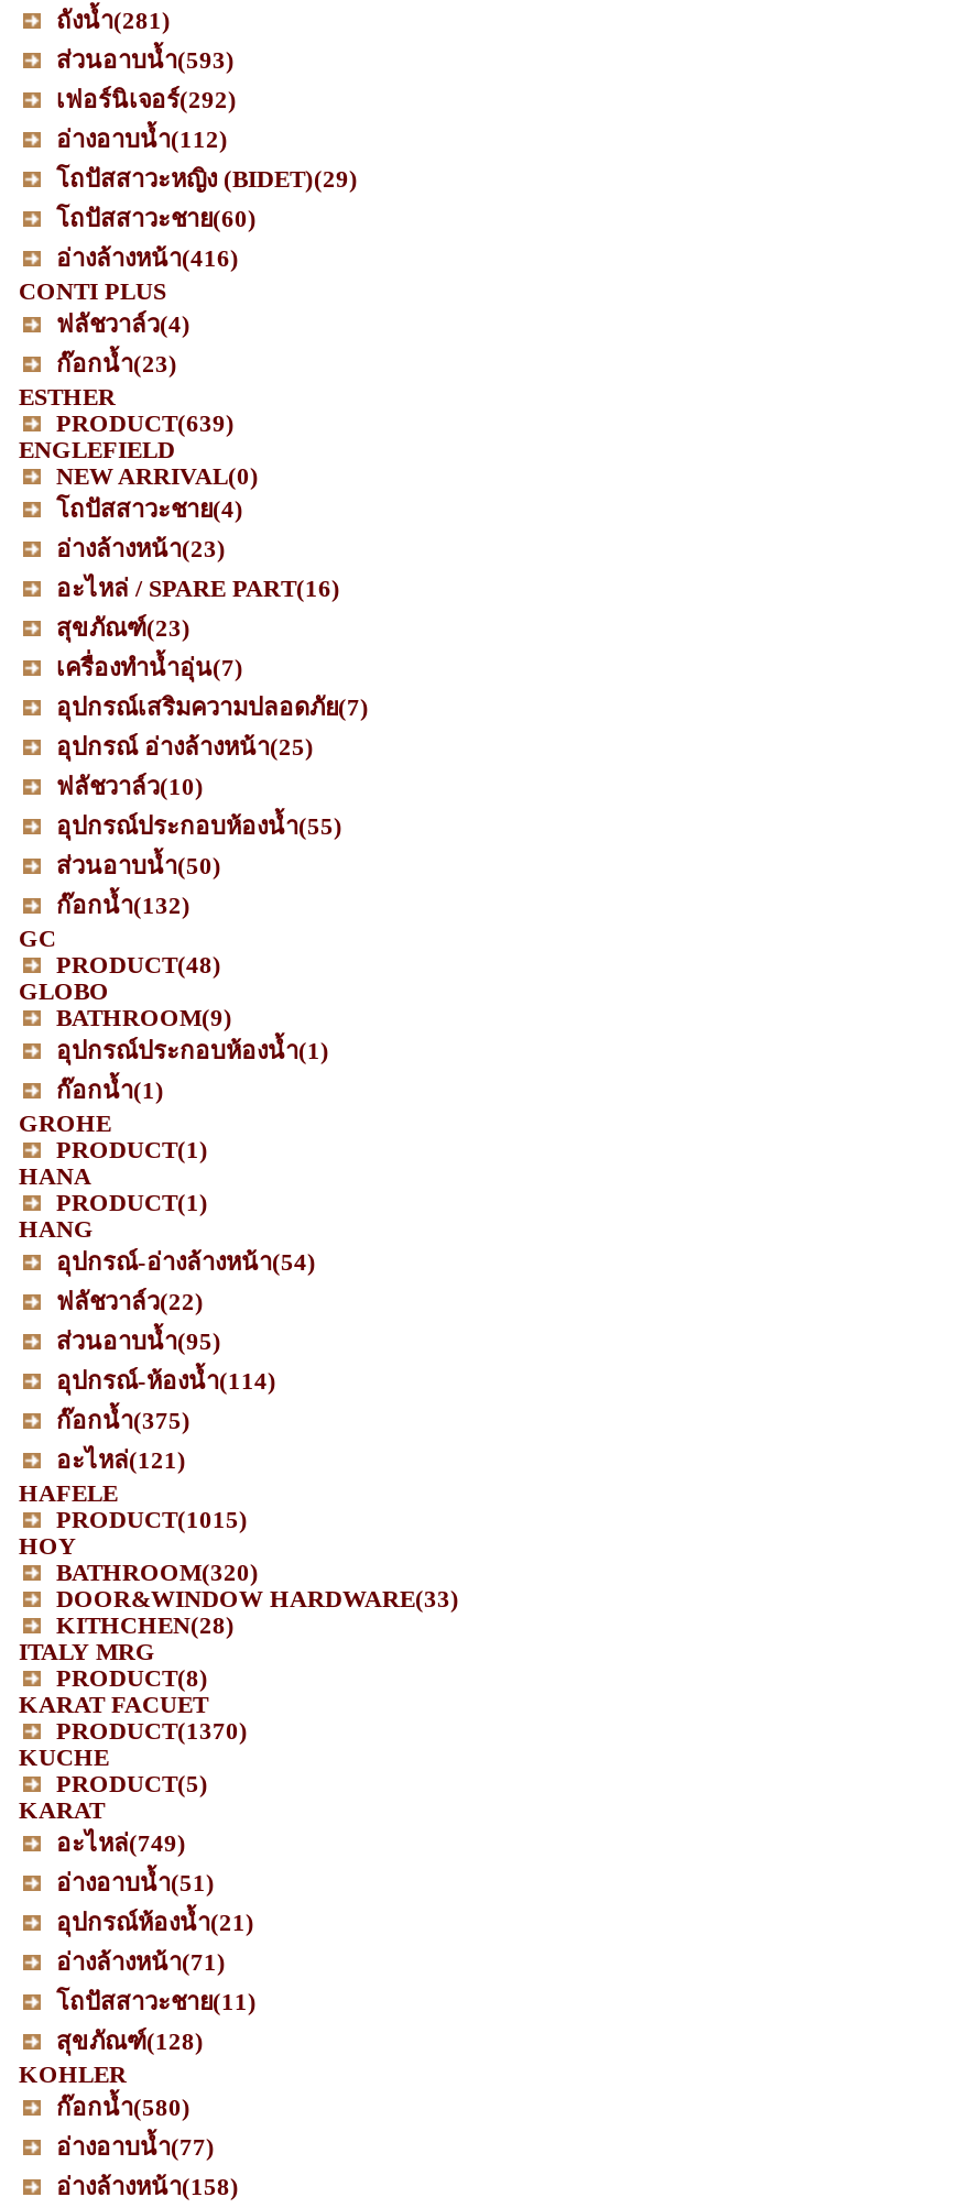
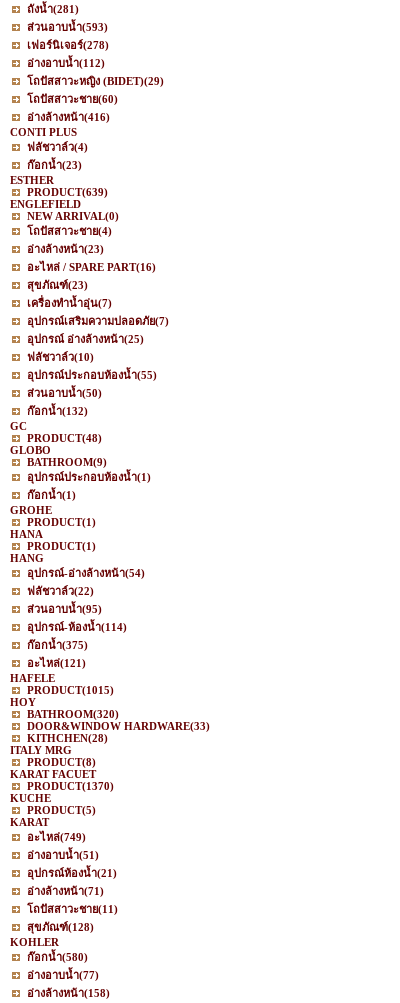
- เฟอร์นิเจอร์(292)
+ เฟอร์นิเจอร์(278)
